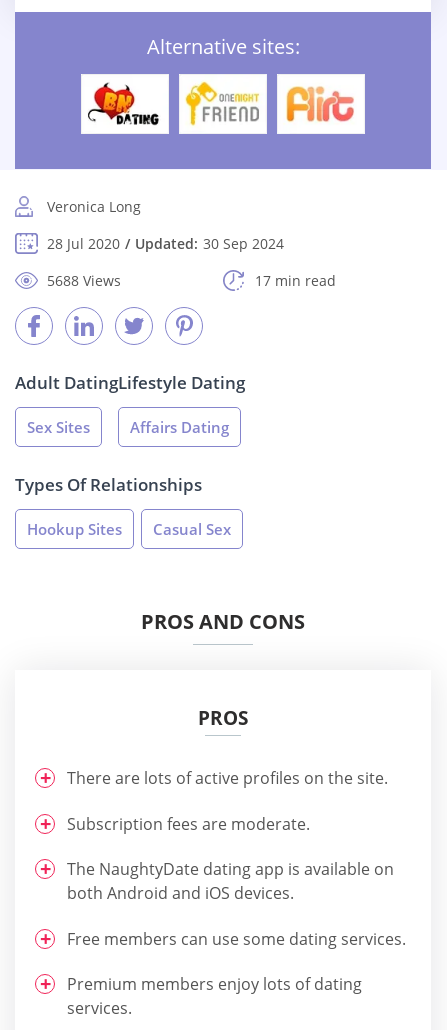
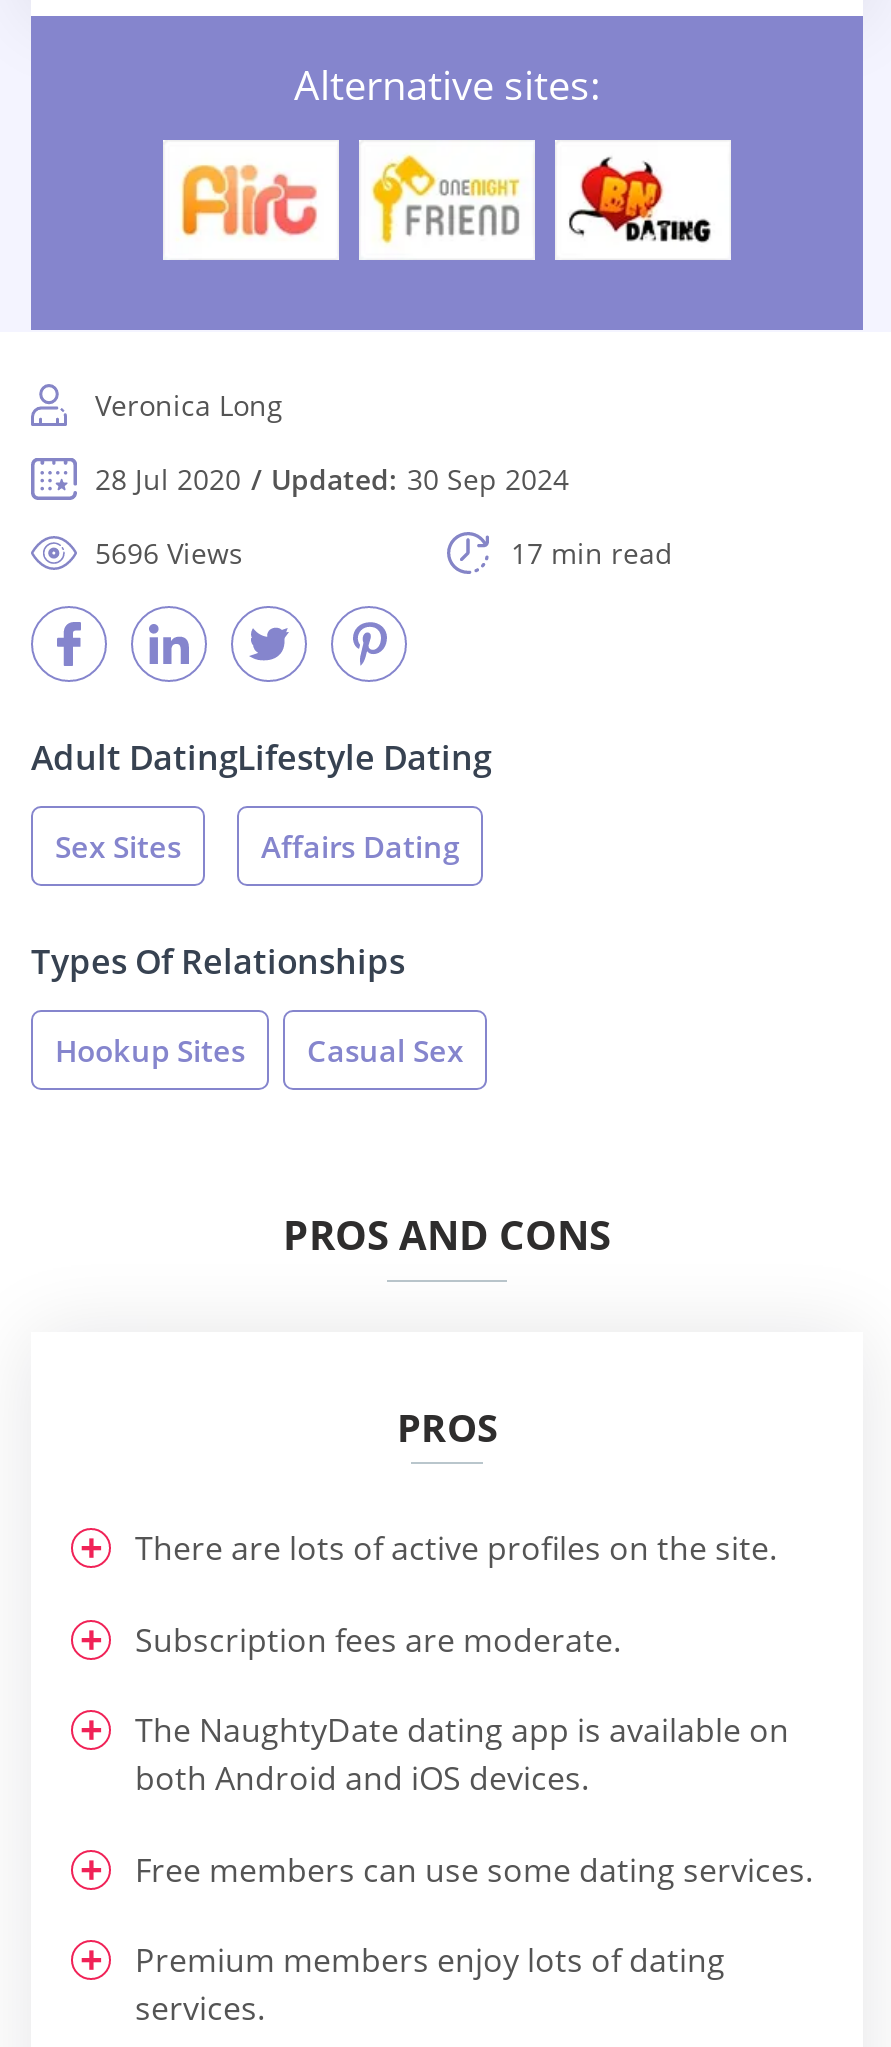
- [image]
+ [image]

- [image]
+ [image]

- 5688 Views
+ 5696 Views
